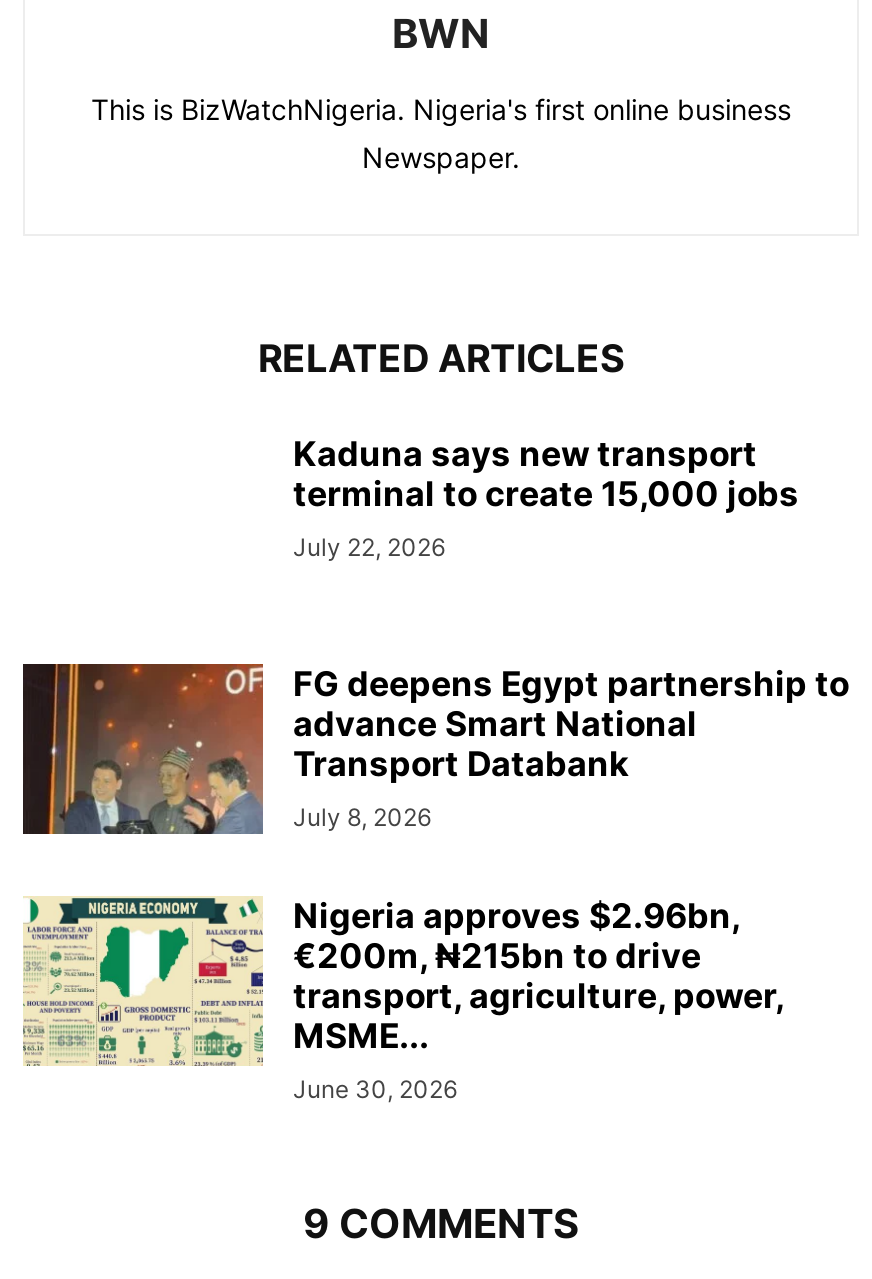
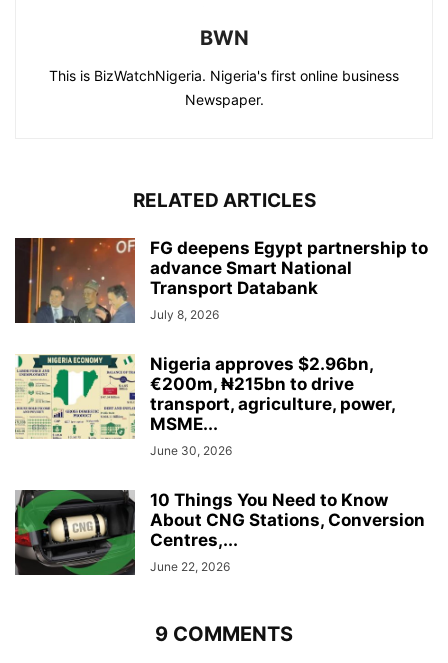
- Kaduna says new transport
- terminal to create 15,000 jobs
- July 22, 2026

moved up: [image] | FG deepens Egypt partnership to | advance Smart National | ... | MSME... | June 30, 2026

+ [image]
+ 10 Things You Need to Know
+ About CNG Stations, Conversion
+ Centres,...
+ June 22, 2026
